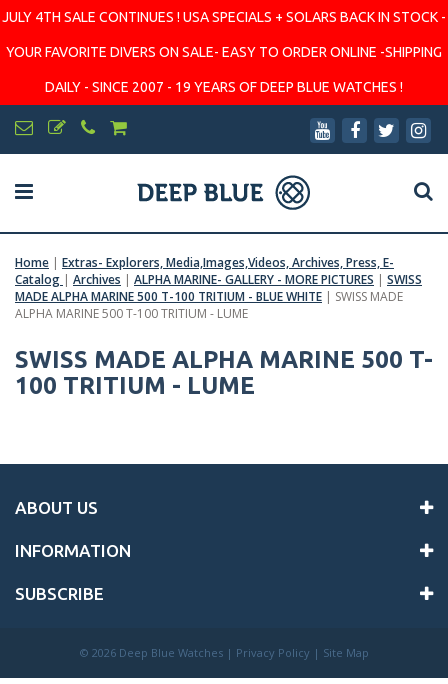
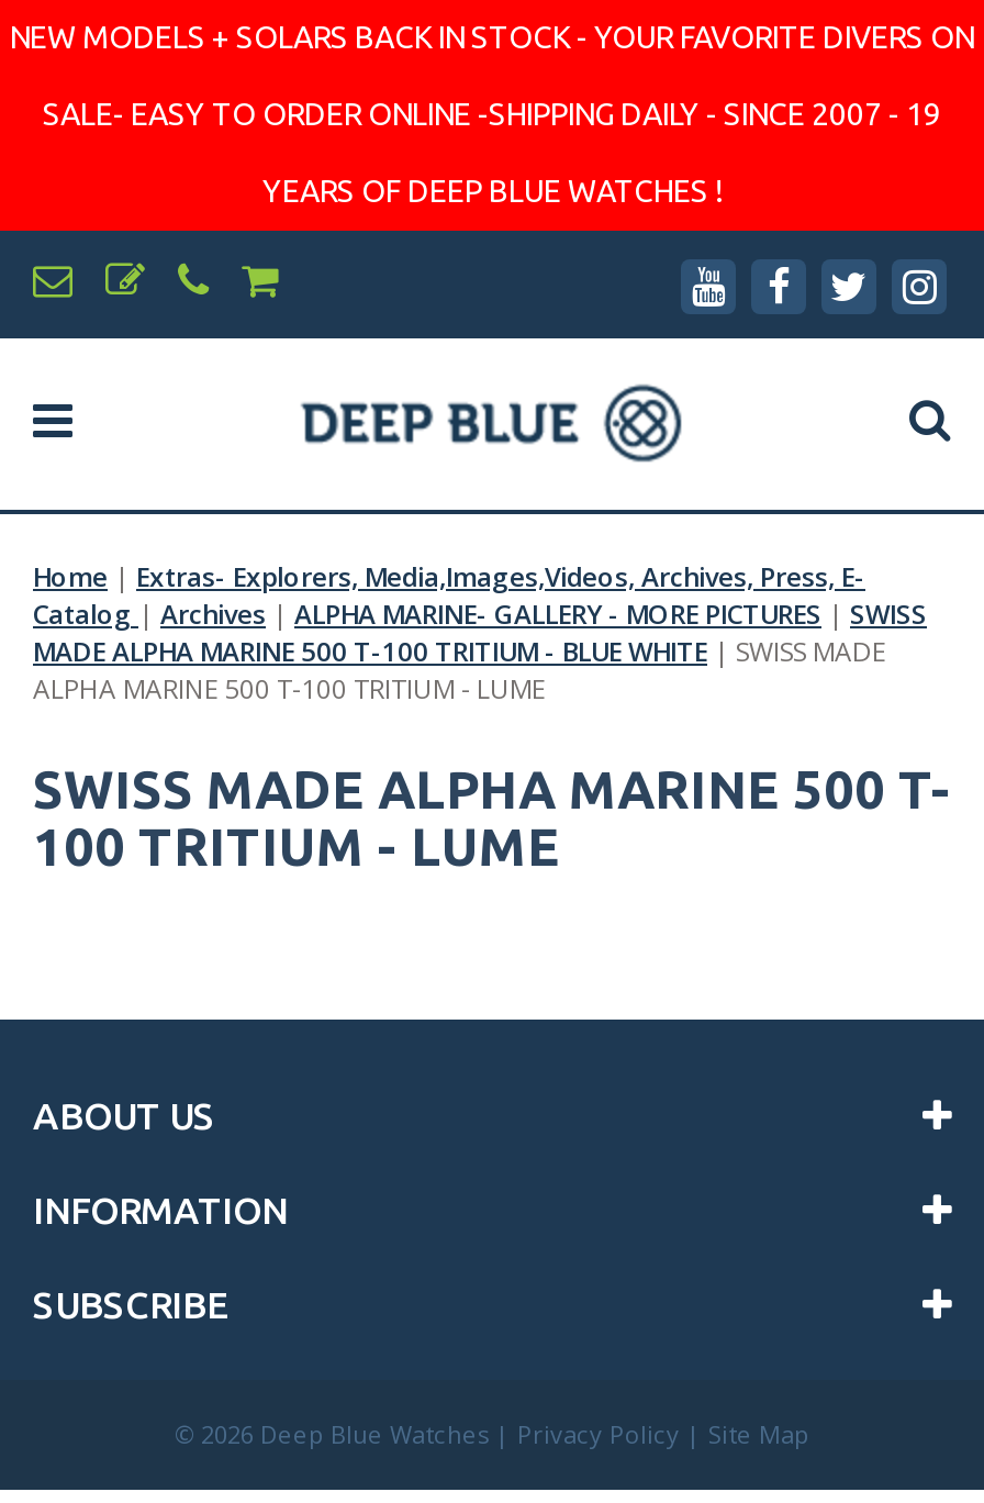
- JULY 4TH SALE CONTINUES ! USA SPECIALS + SOLARS BACK IN STOCK -
+ NEW MODELS + SOLARS BACK IN STOCK - YOUR FAVORITE DIVERS ON

- YOUR FAVORITE DIVERS ON SALE- EASY TO ORDER ONLINE -SHIPPING
+ SALE- EASY TO ORDER ONLINE -SHIPPING DAILY - SINCE 2007 - 19

- DAILY - SINCE 2007 - 19 YEARS OF DEEP BLUE WATCHES !
+ YEARS OF DEEP BLUE WATCHES !
